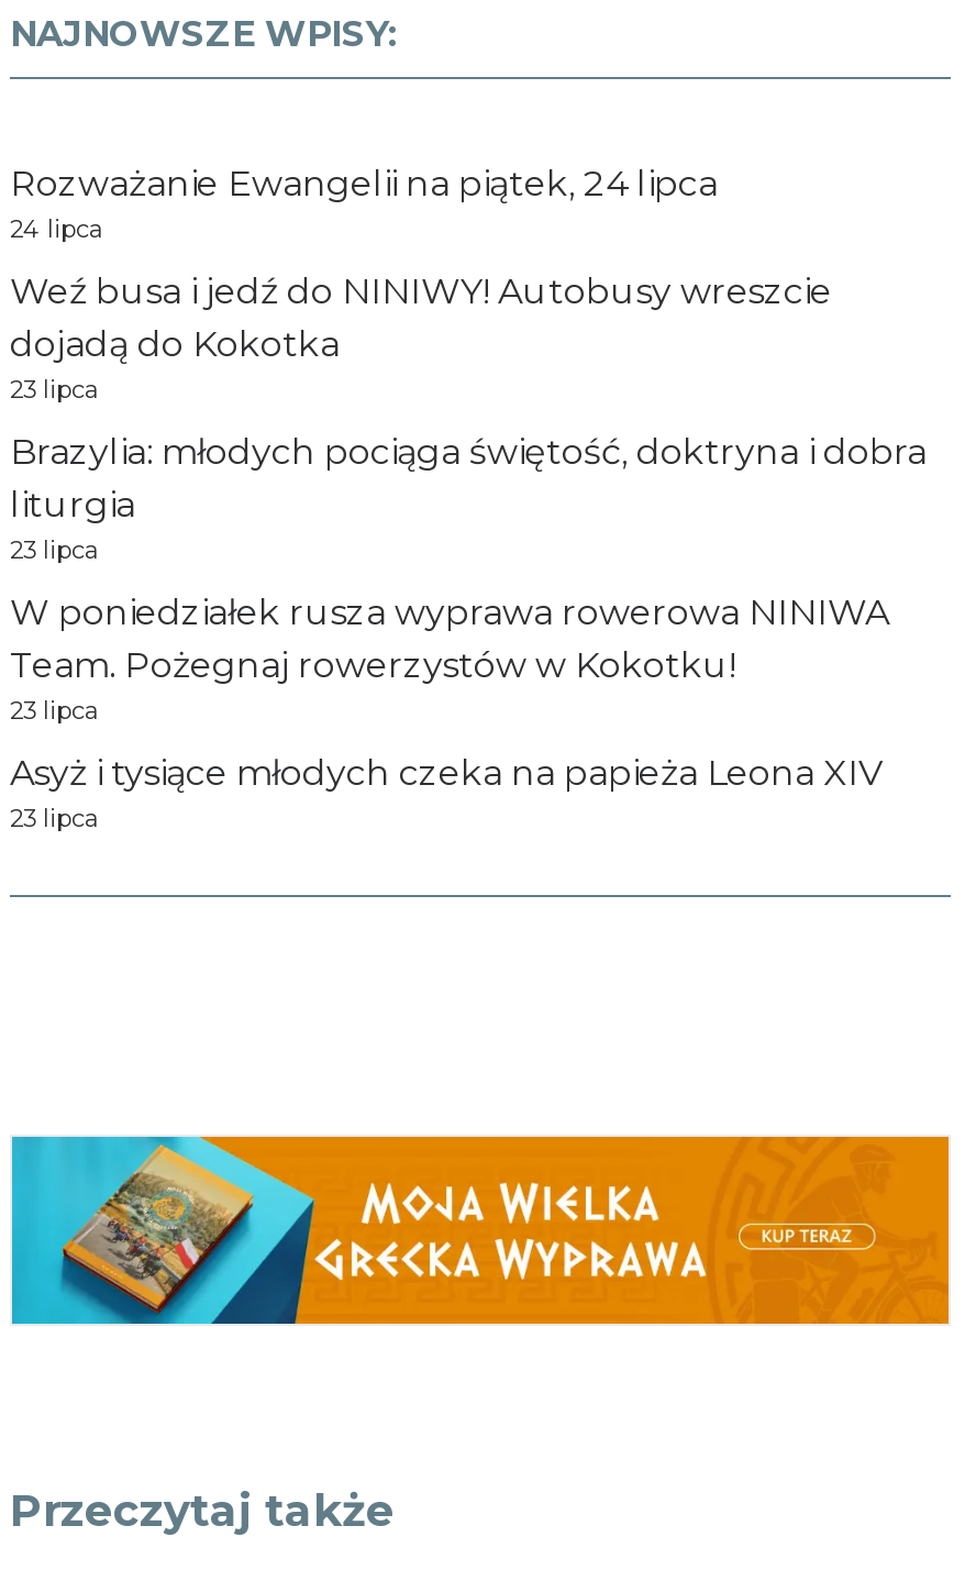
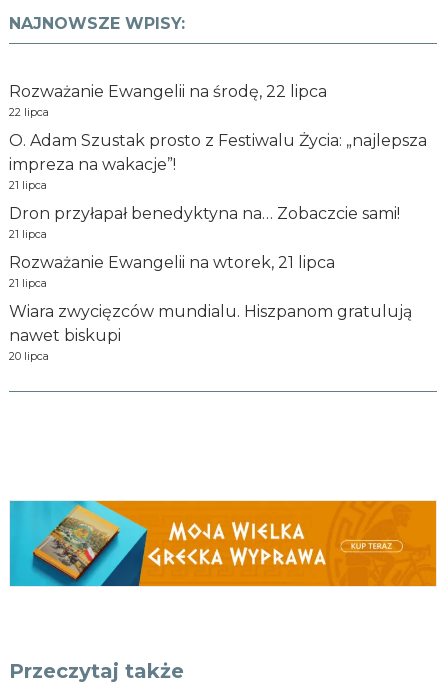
- Rozważanie Ewangelii na piątek, 24 lipca
- 24 lipca
+ Rozważanie Ewangelii na środę, 22 lipca
+ 22 lipca

- Weź busa i jedź do NINIWY! Autobusy wreszcie
- dojadą do Kokotka
- 23 lipca
+ O. Adam Szustak prosto z Festiwalu Życia: „najlepsza
+ impreza na wakacje”!
+ 21 lipca

- Brazylia: młodych pociąga świętość, doktryna i dobra
- liturgia
- 23 lipca
+ Dron przyłapał benedyktyna na… Zobaczcie sami!
+ 21 lipca

- W poniedziałek rusza wyprawa rowerowa NINIWA
- Team. Pożegnaj rowerzystów w Kokotku!
- 23 lipca
+ Rozważanie Ewangelii na wtorek, 21 lipca
+ 21 lipca

- Asyż i tysiące młodych czeka na papieża Leona XIV
- 23 lipca
+ Wiara zwycięzców mundialu. Hiszpanom gratulują
+ nawet biskupi
+ 20 lipca
